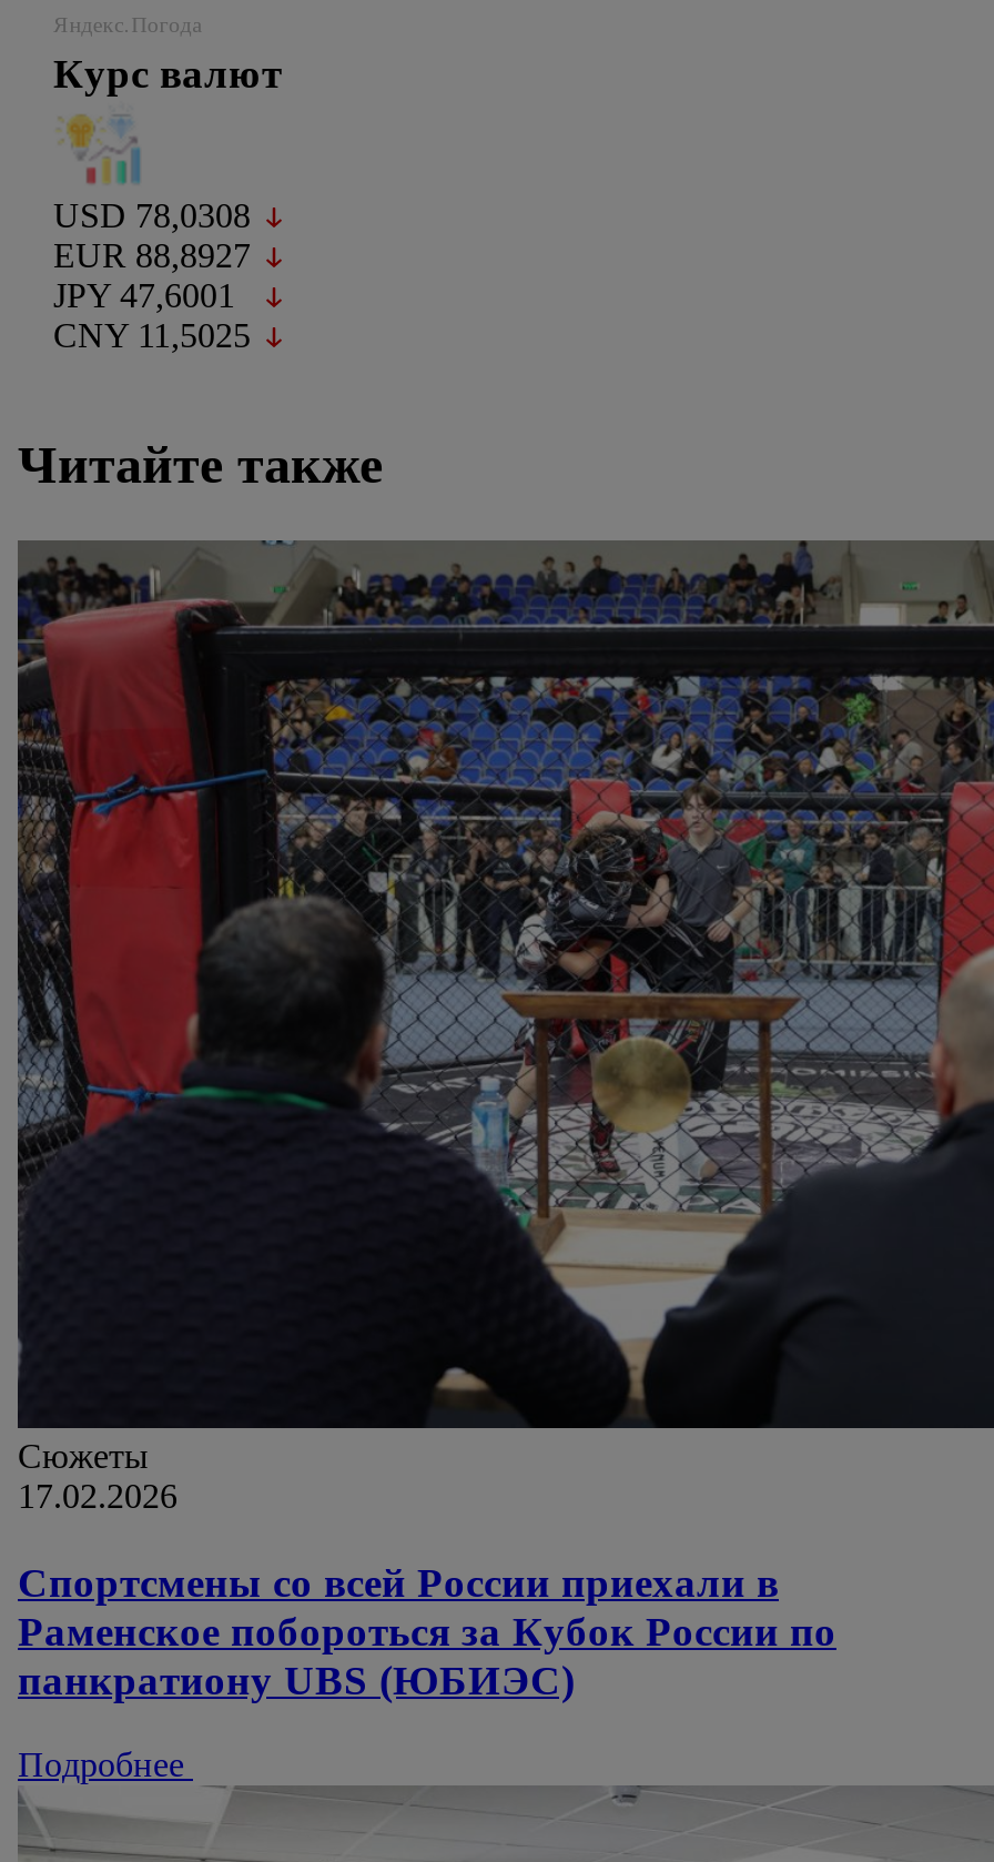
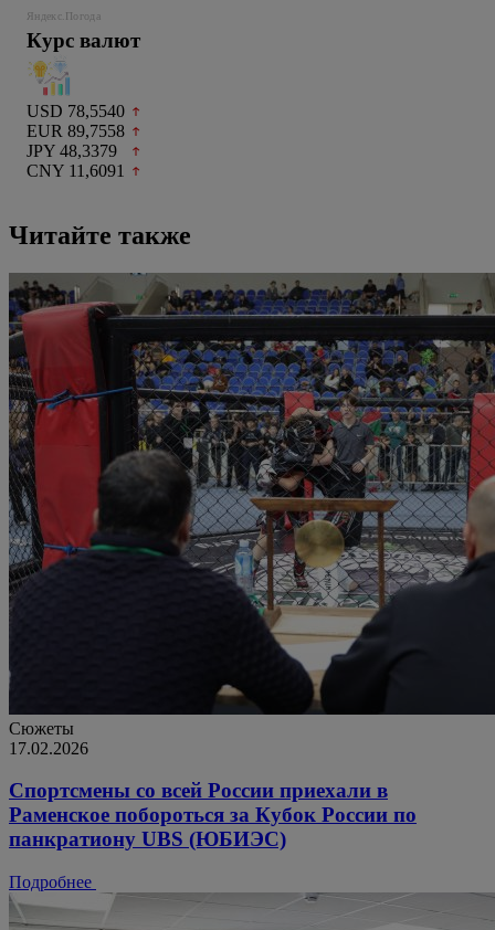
- USD 78,0308
+ USD 78,5540

- EUR 88,8927
+ EUR 89,7558

- JPY 47,6001
+ JPY 48,3379

- CNY 11,5025
+ CNY 11,6091
